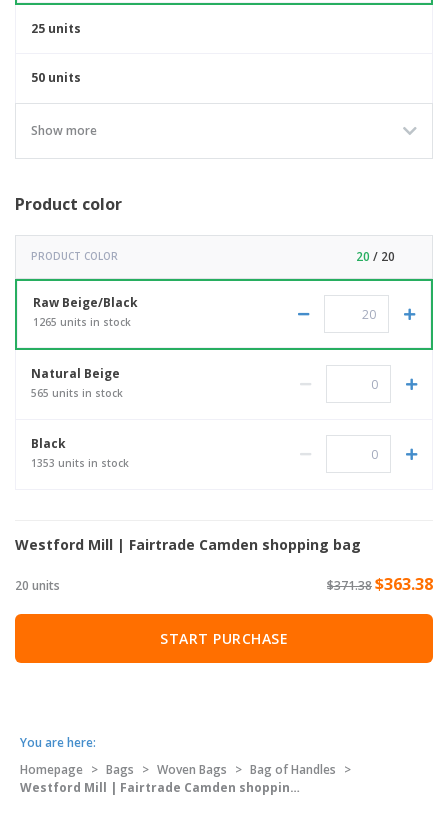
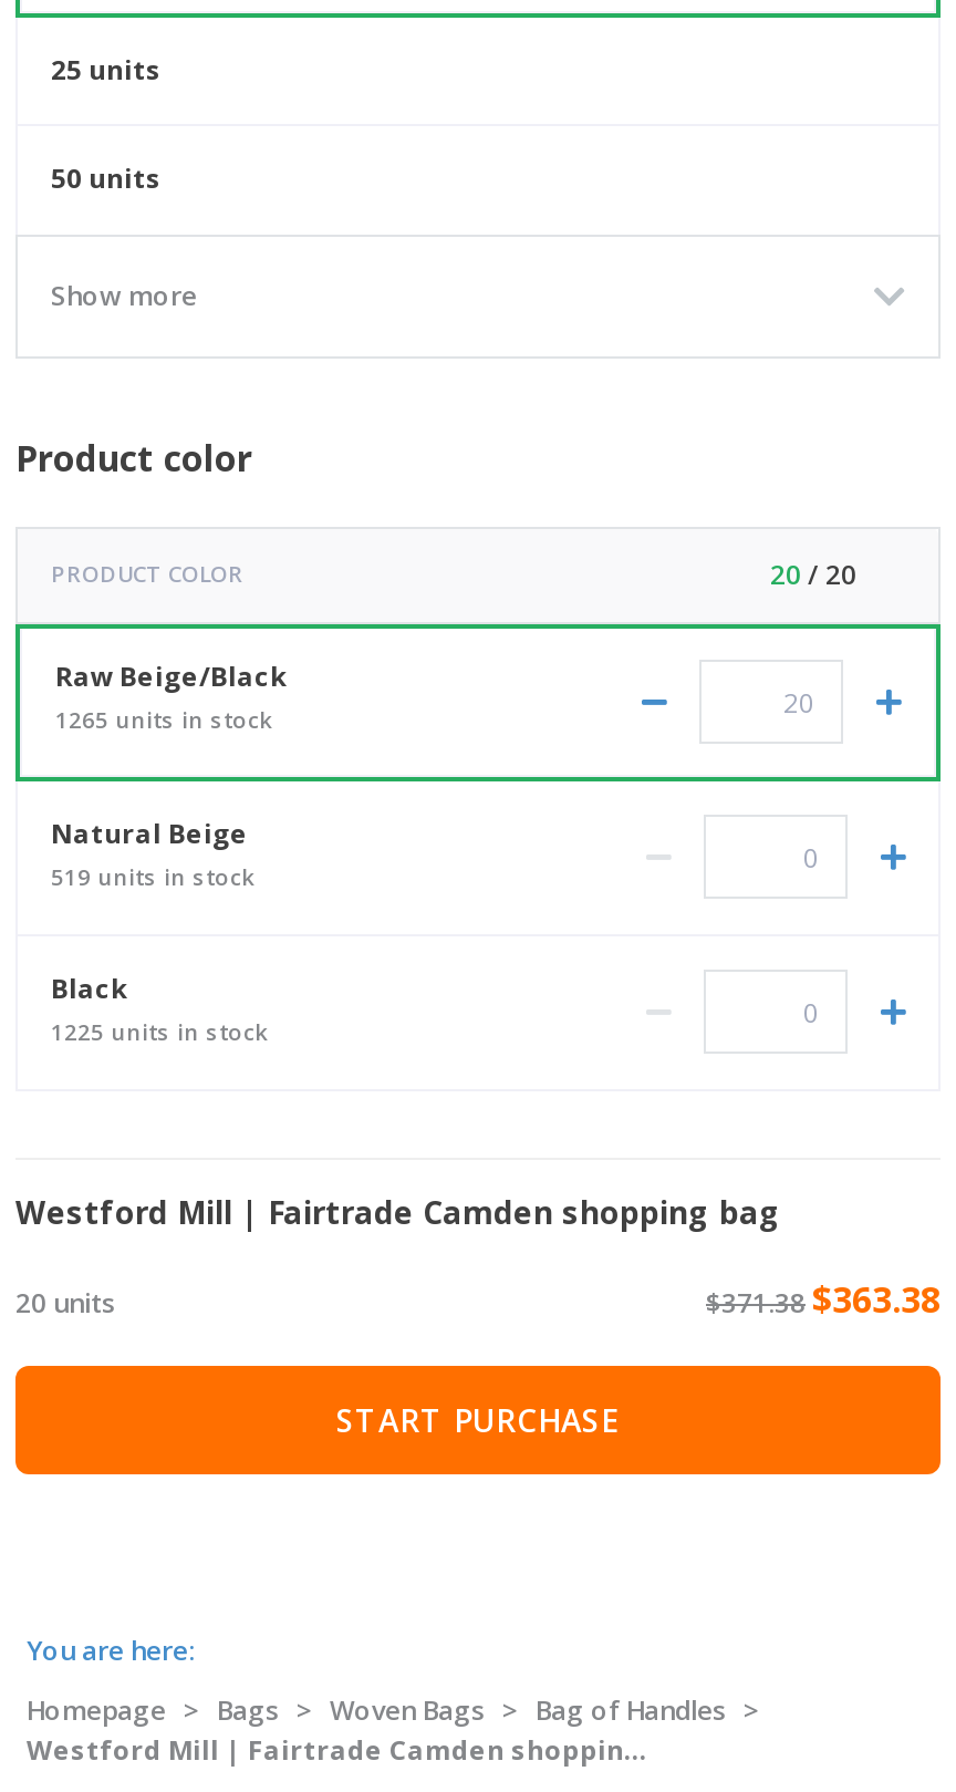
- 565 units in stock
+ 519 units in stock

- 1353 units in stock
+ 1225 units in stock
